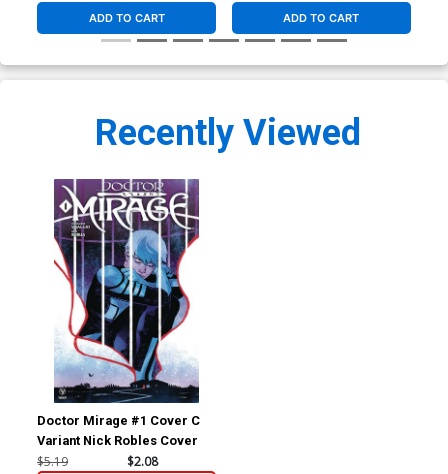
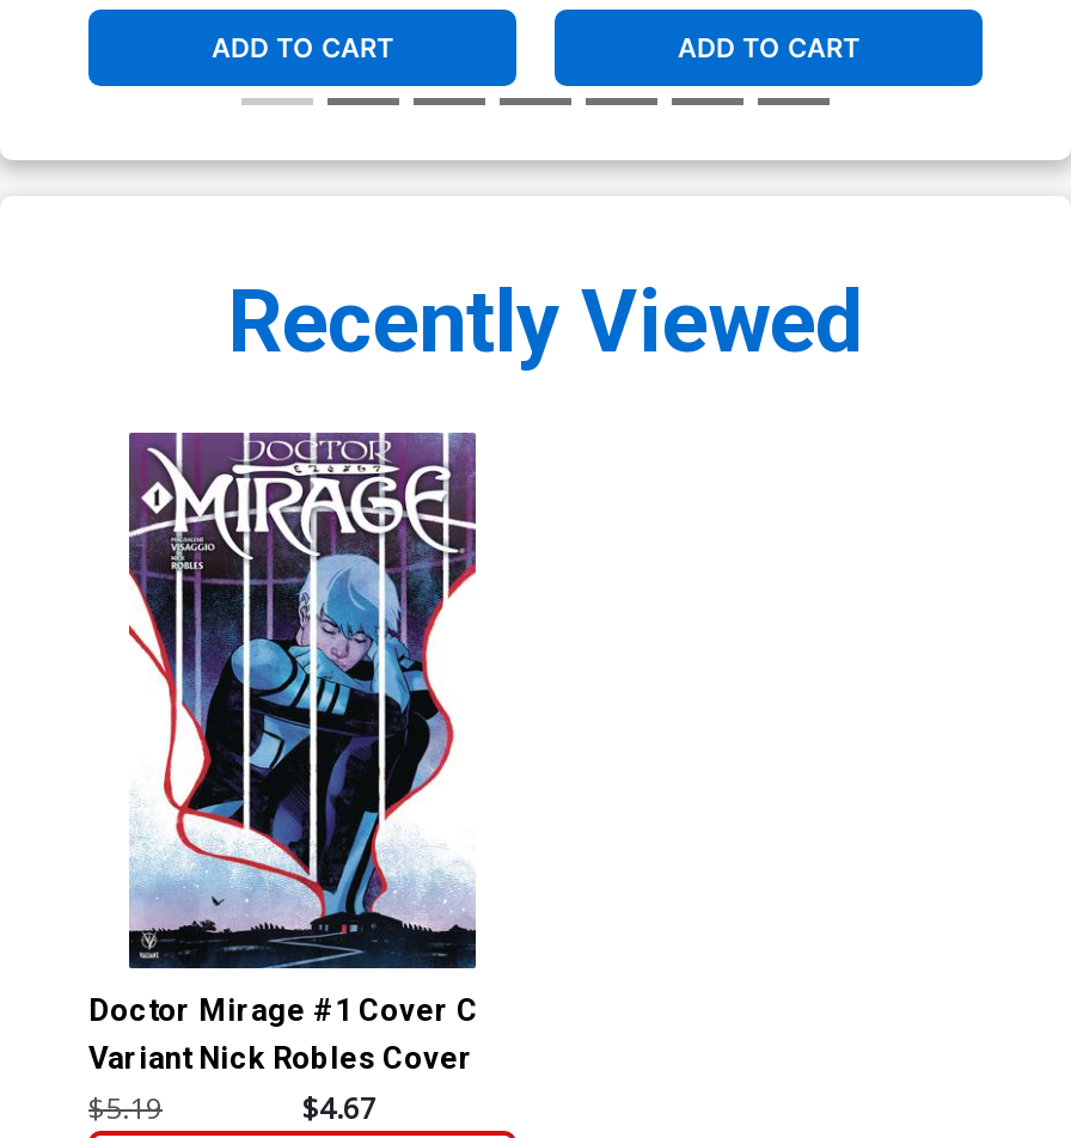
- $2.08
+ $4.67
